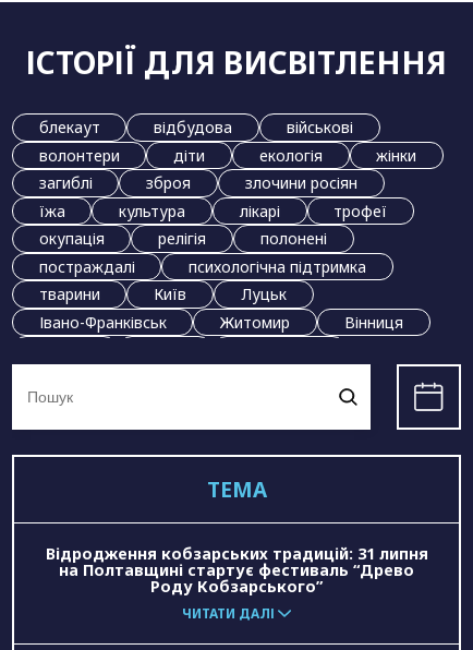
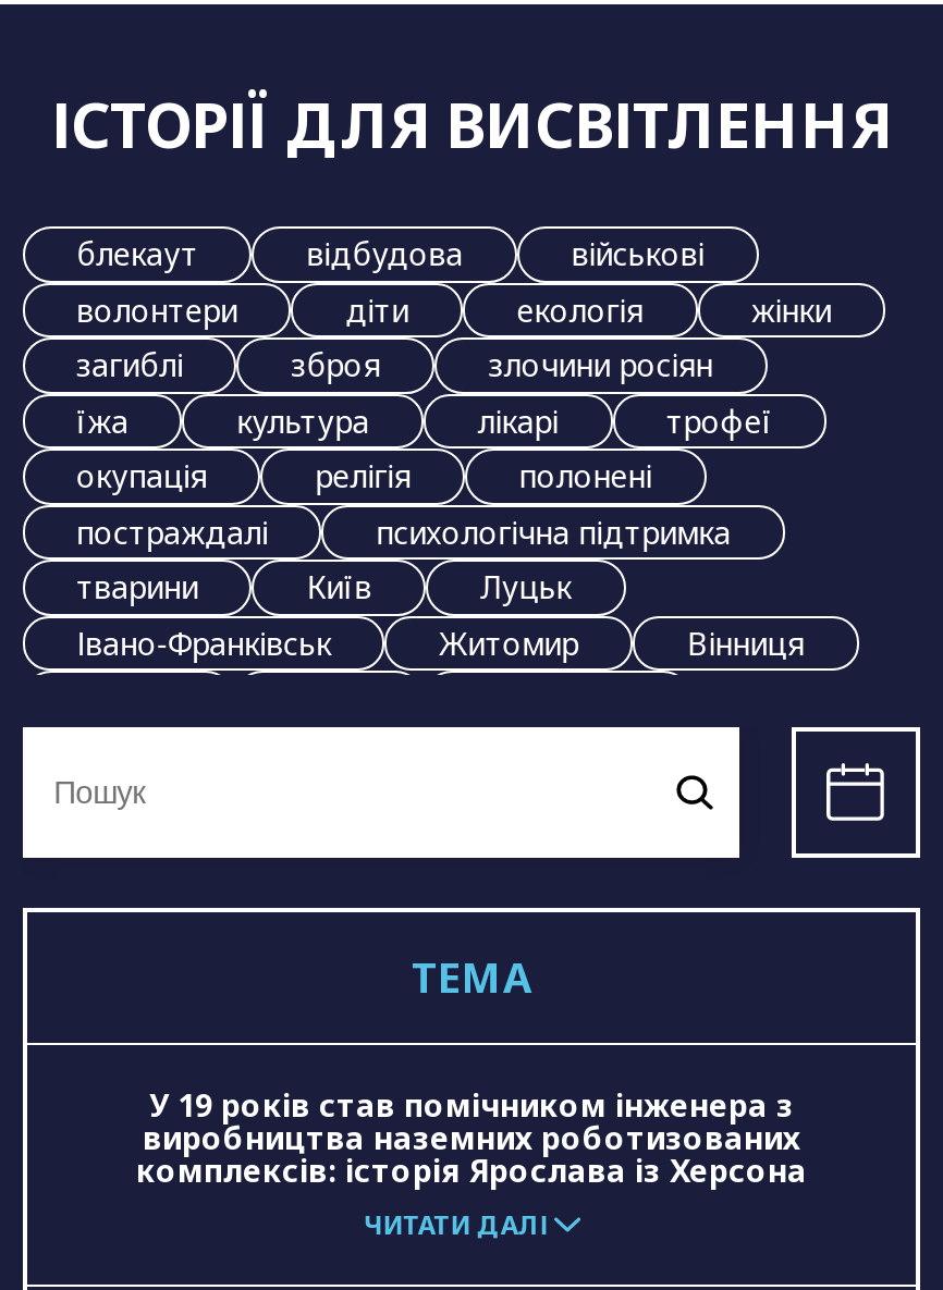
- Відродження кобзарських традицій: 31 липня
- на Полтавщині стартує фестиваль “Древо
- Роду Кобзарського”
+ У 19 років став помічником інженера з
+ виробництва наземних роботизованих
+ комплексів: історія Ярослава із Херсона
